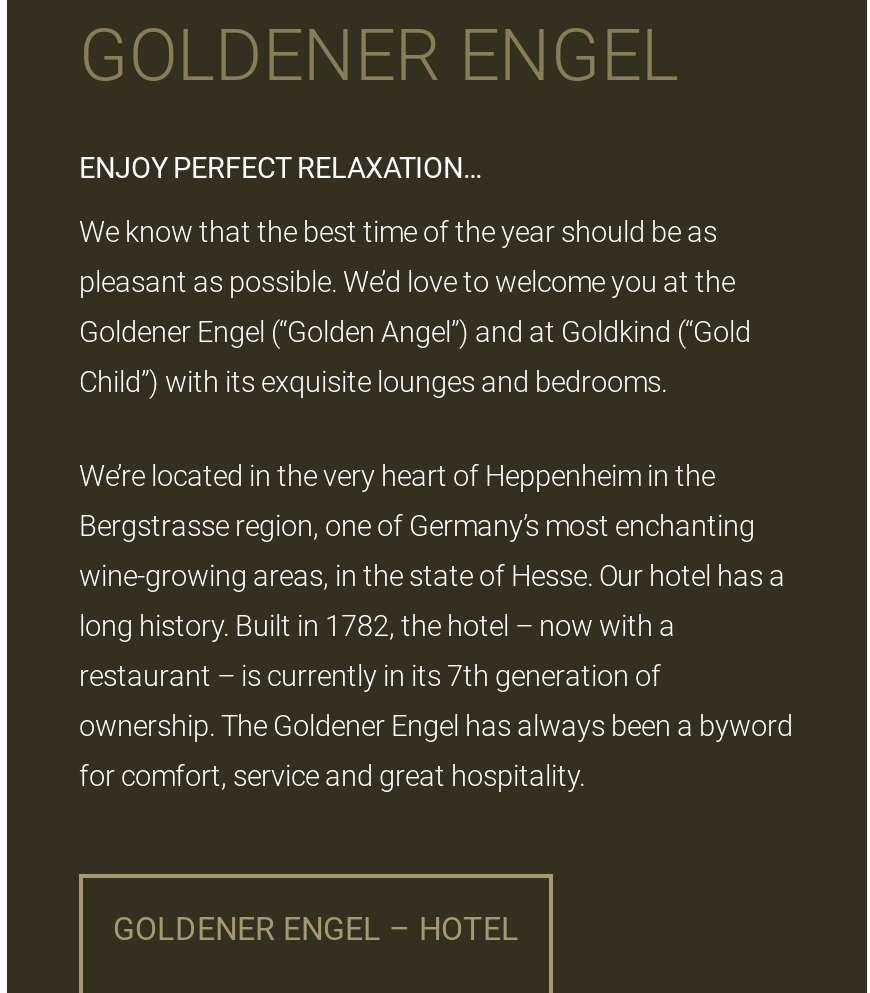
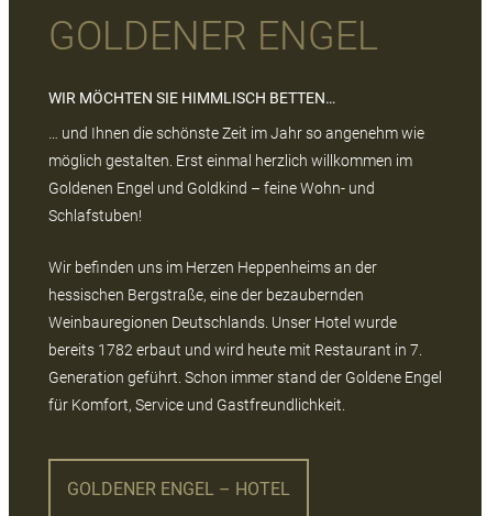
- ENJOY PERFECT RELAXATION…
- We know that the best time of the year should be as
- pleasant as possible. We’d love to welcome you at the
- Goldener Engel (“Golden Angel”) and at Goldkind (“Gold
- Child”) with its exquisite lounges and bedrooms.
- We’re located in the very heart of Heppenheim in the
- Bergstrasse region, one of Germany’s most enchanting
- wine-growing areas, in the state of Hesse. Our hotel has a
- long history. Built in 1782, the hotel – now with a
- restaurant – is currently in its 7th generation of
- ownership. The Goldener Engel has always been a byword
- for comfort, service and great hospitality.
+ WIR MÖCHTEN SIE HIMMLISCH BETTEN…
+ … und Ihnen die schönste Zeit im Jahr so angenehm wie
+ möglich gestalten. Erst einmal herzlich willkommen im
+ Goldenen Engel und Goldkind – feine Wohn- und
+ Schlafstuben!
+ Wir befinden uns im Herzen Heppenheims an der
+ hessischen Bergstraße, eine der bezaubernden
+ Weinbauregionen Deutschlands. Unser Hotel wurde
+ bereits 1782 erbaut und wird heute mit Restaurant in 7.
+ Generation geführt. Schon immer stand der Goldene Engel
+ für Komfort, Service und Gastfreundlichkeit.
